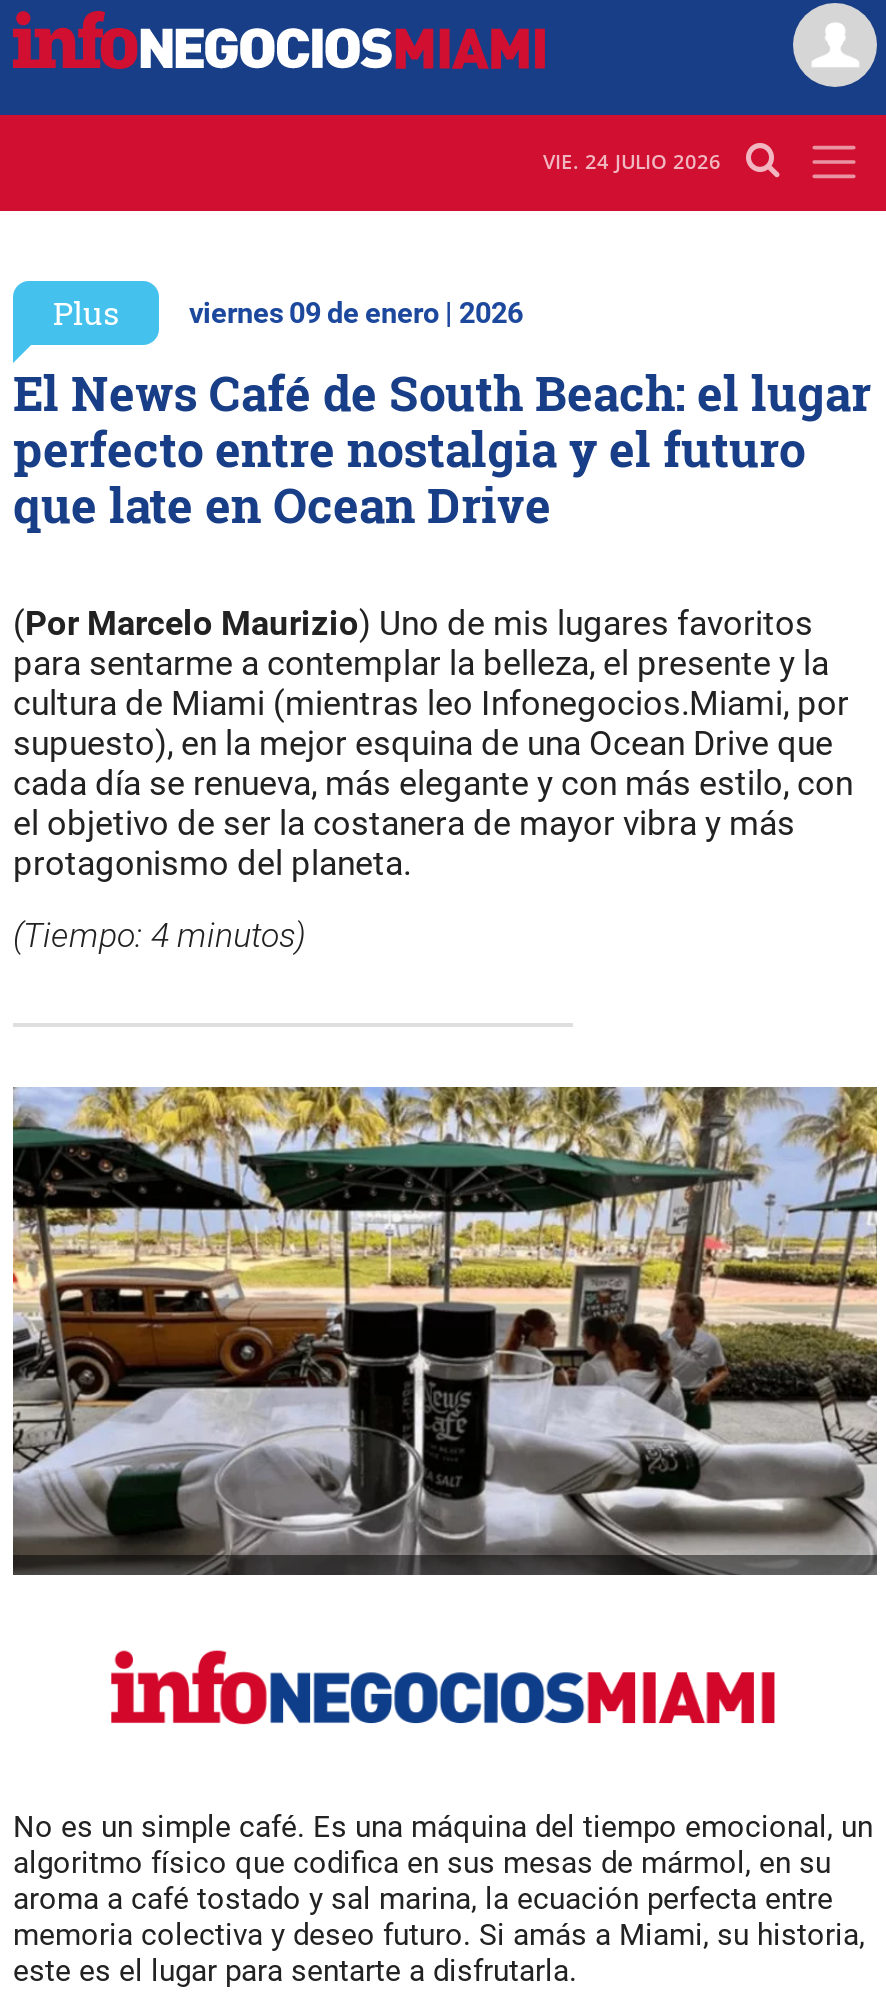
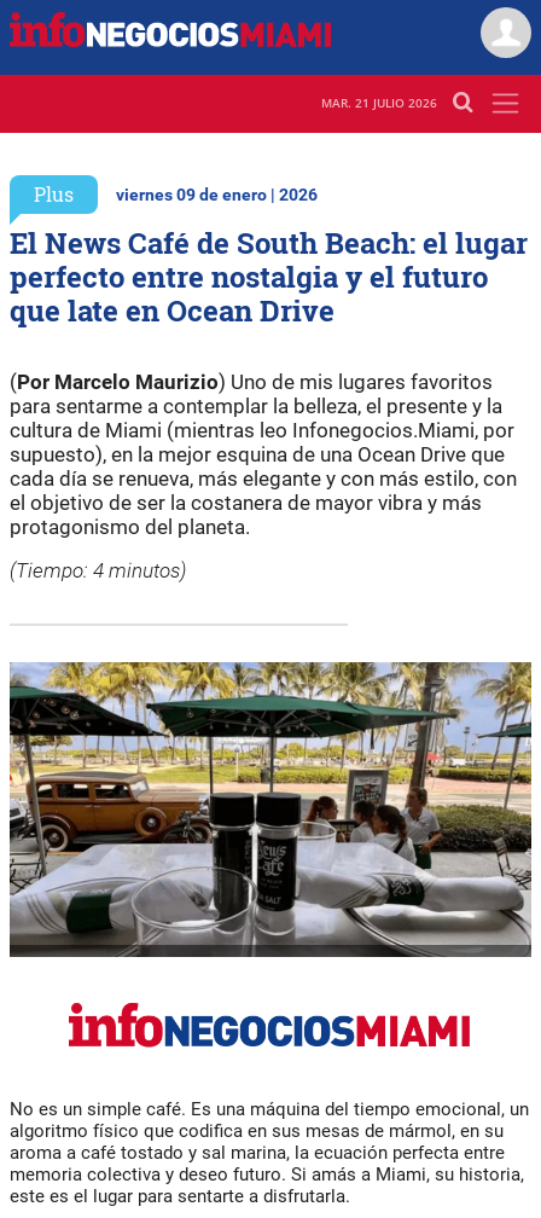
- VIE. 24 JULIO 2026
+ MAR. 21 JULIO 2026
